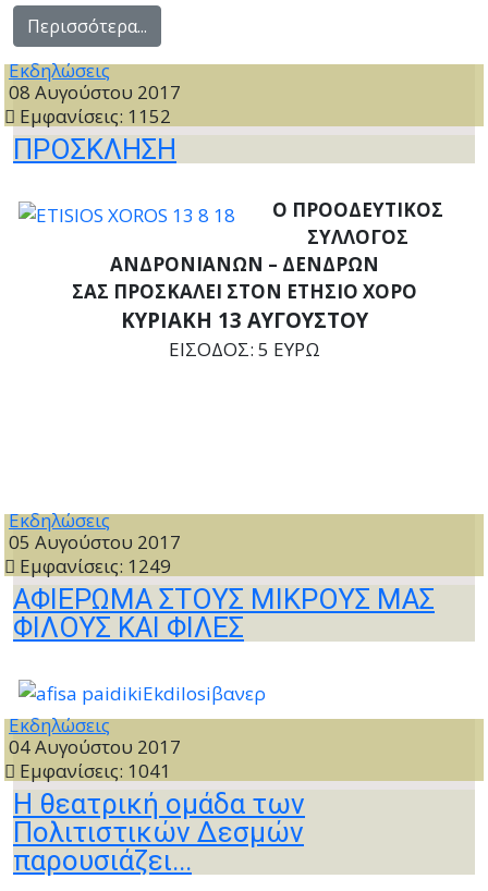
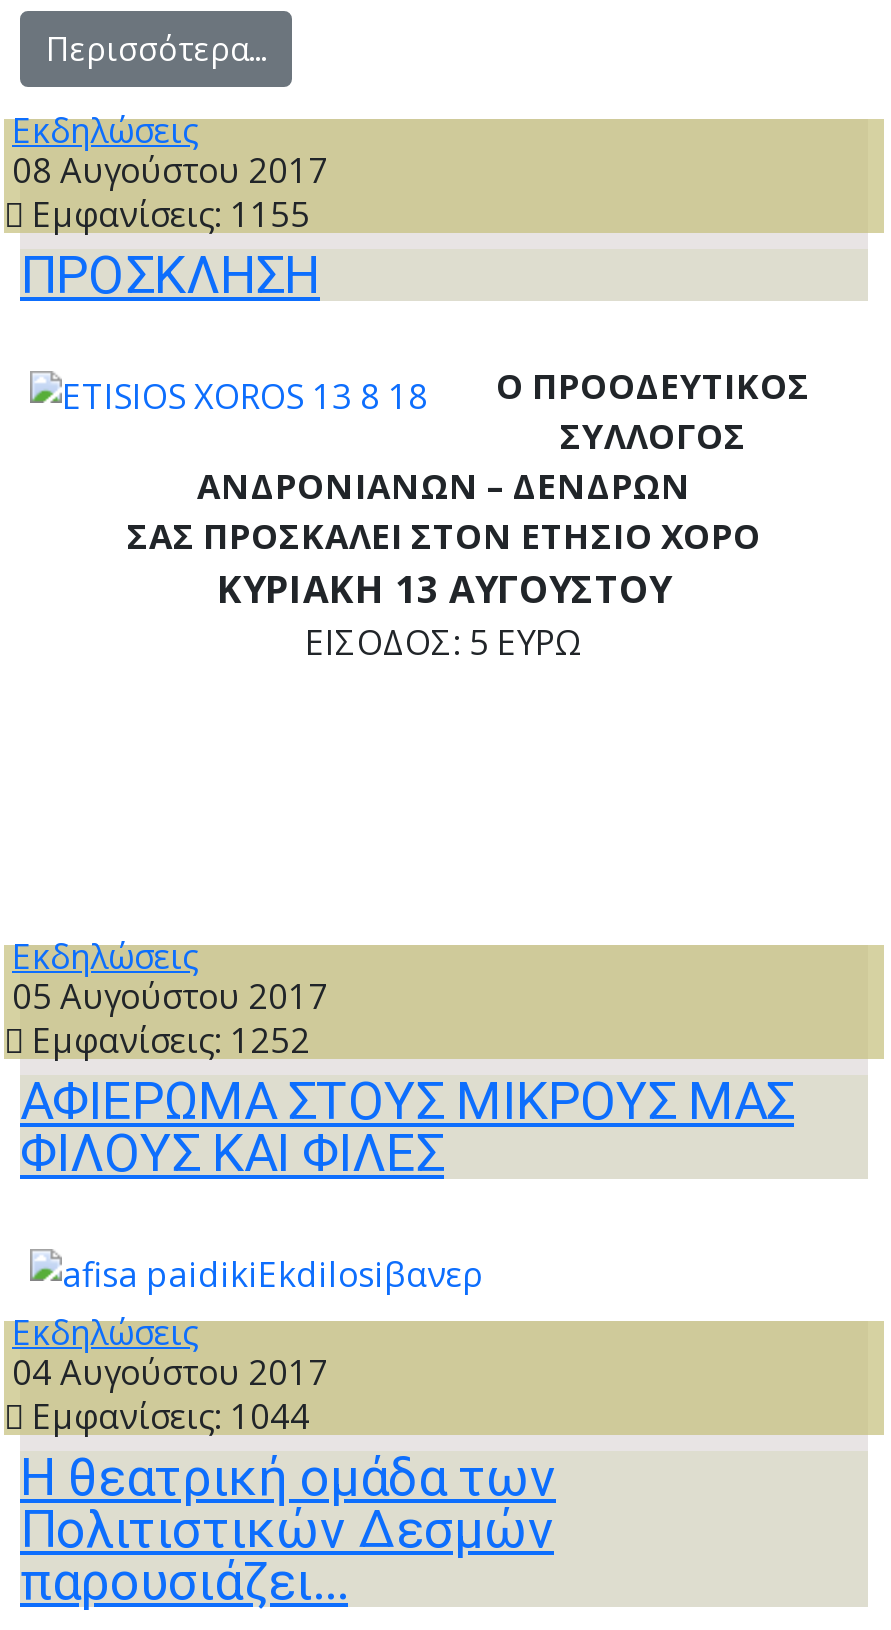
- Εμφανίσεις: 1152
+ Εμφανίσεις: 1155

- Εμφανίσεις: 1249
+ Εμφανίσεις: 1252

- Εμφανίσεις: 1041
+ Εμφανίσεις: 1044
